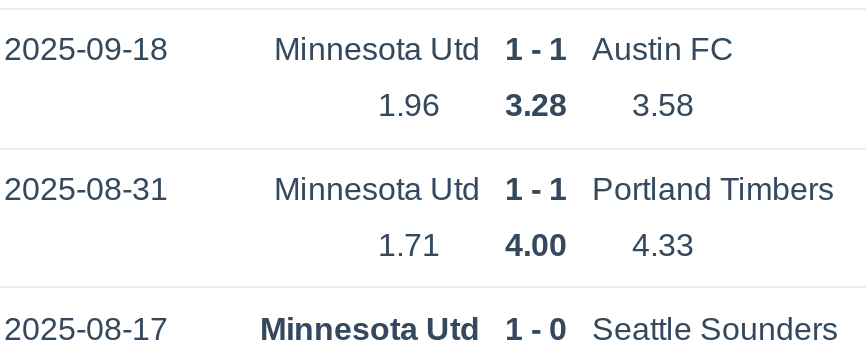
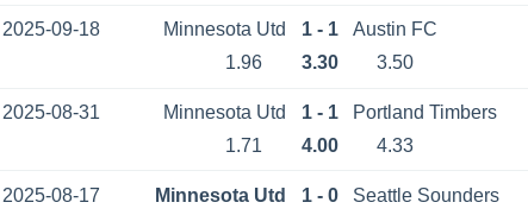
- 3.28
+ 3.30

- 3.58
+ 3.50
